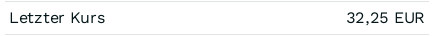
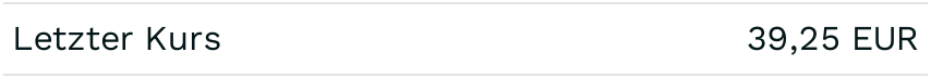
- 32,25 EUR
+ 39,25 EUR
